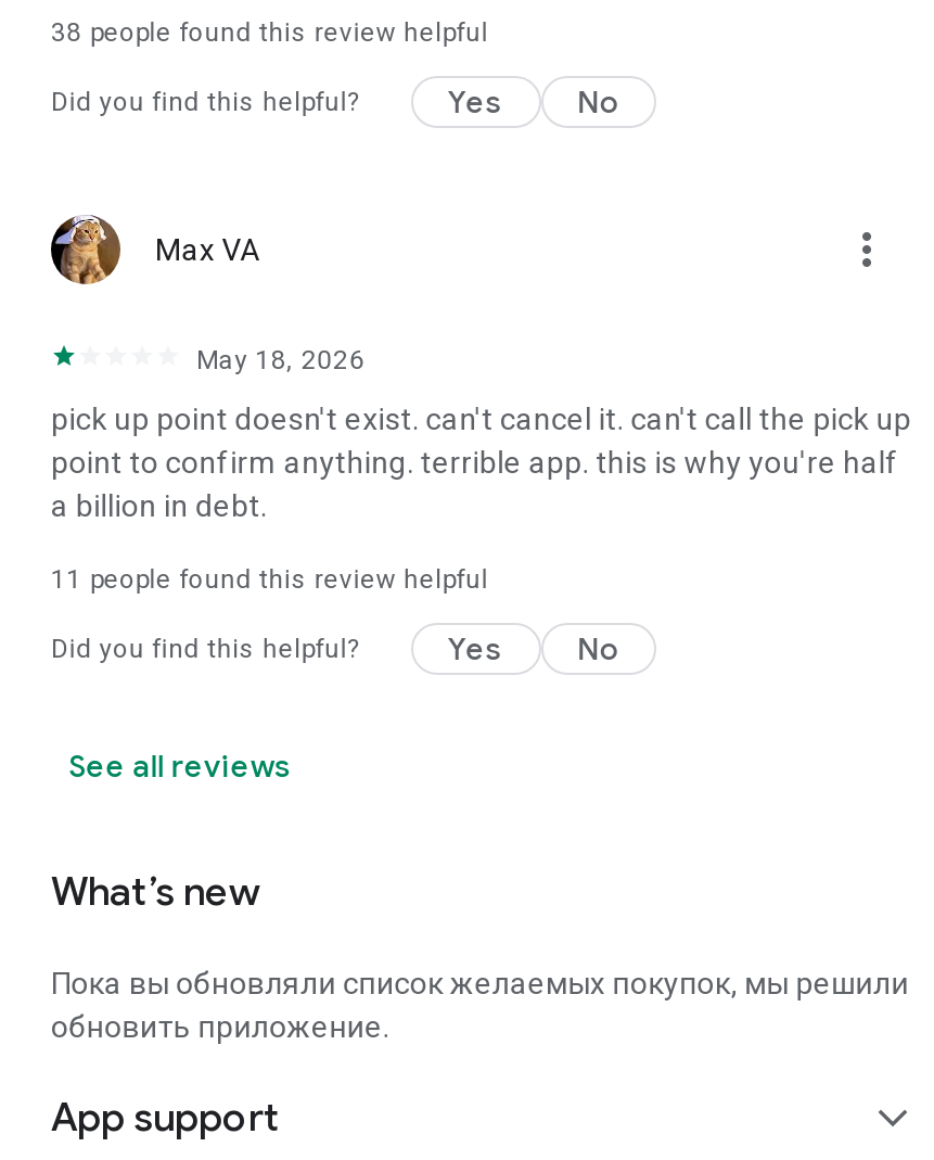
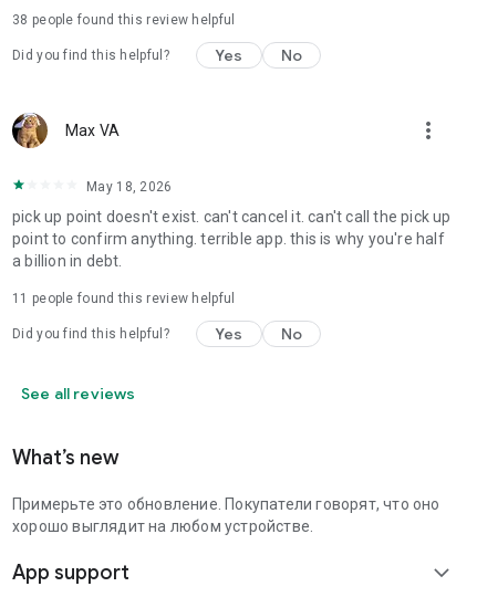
- Пока вы обновляли список желаемых покупок, мы решили
- обновить приложение.
+ Примерьте это обновление. Покупатели говорят, что оно
+ хорошо выглядит на любом устройстве.
